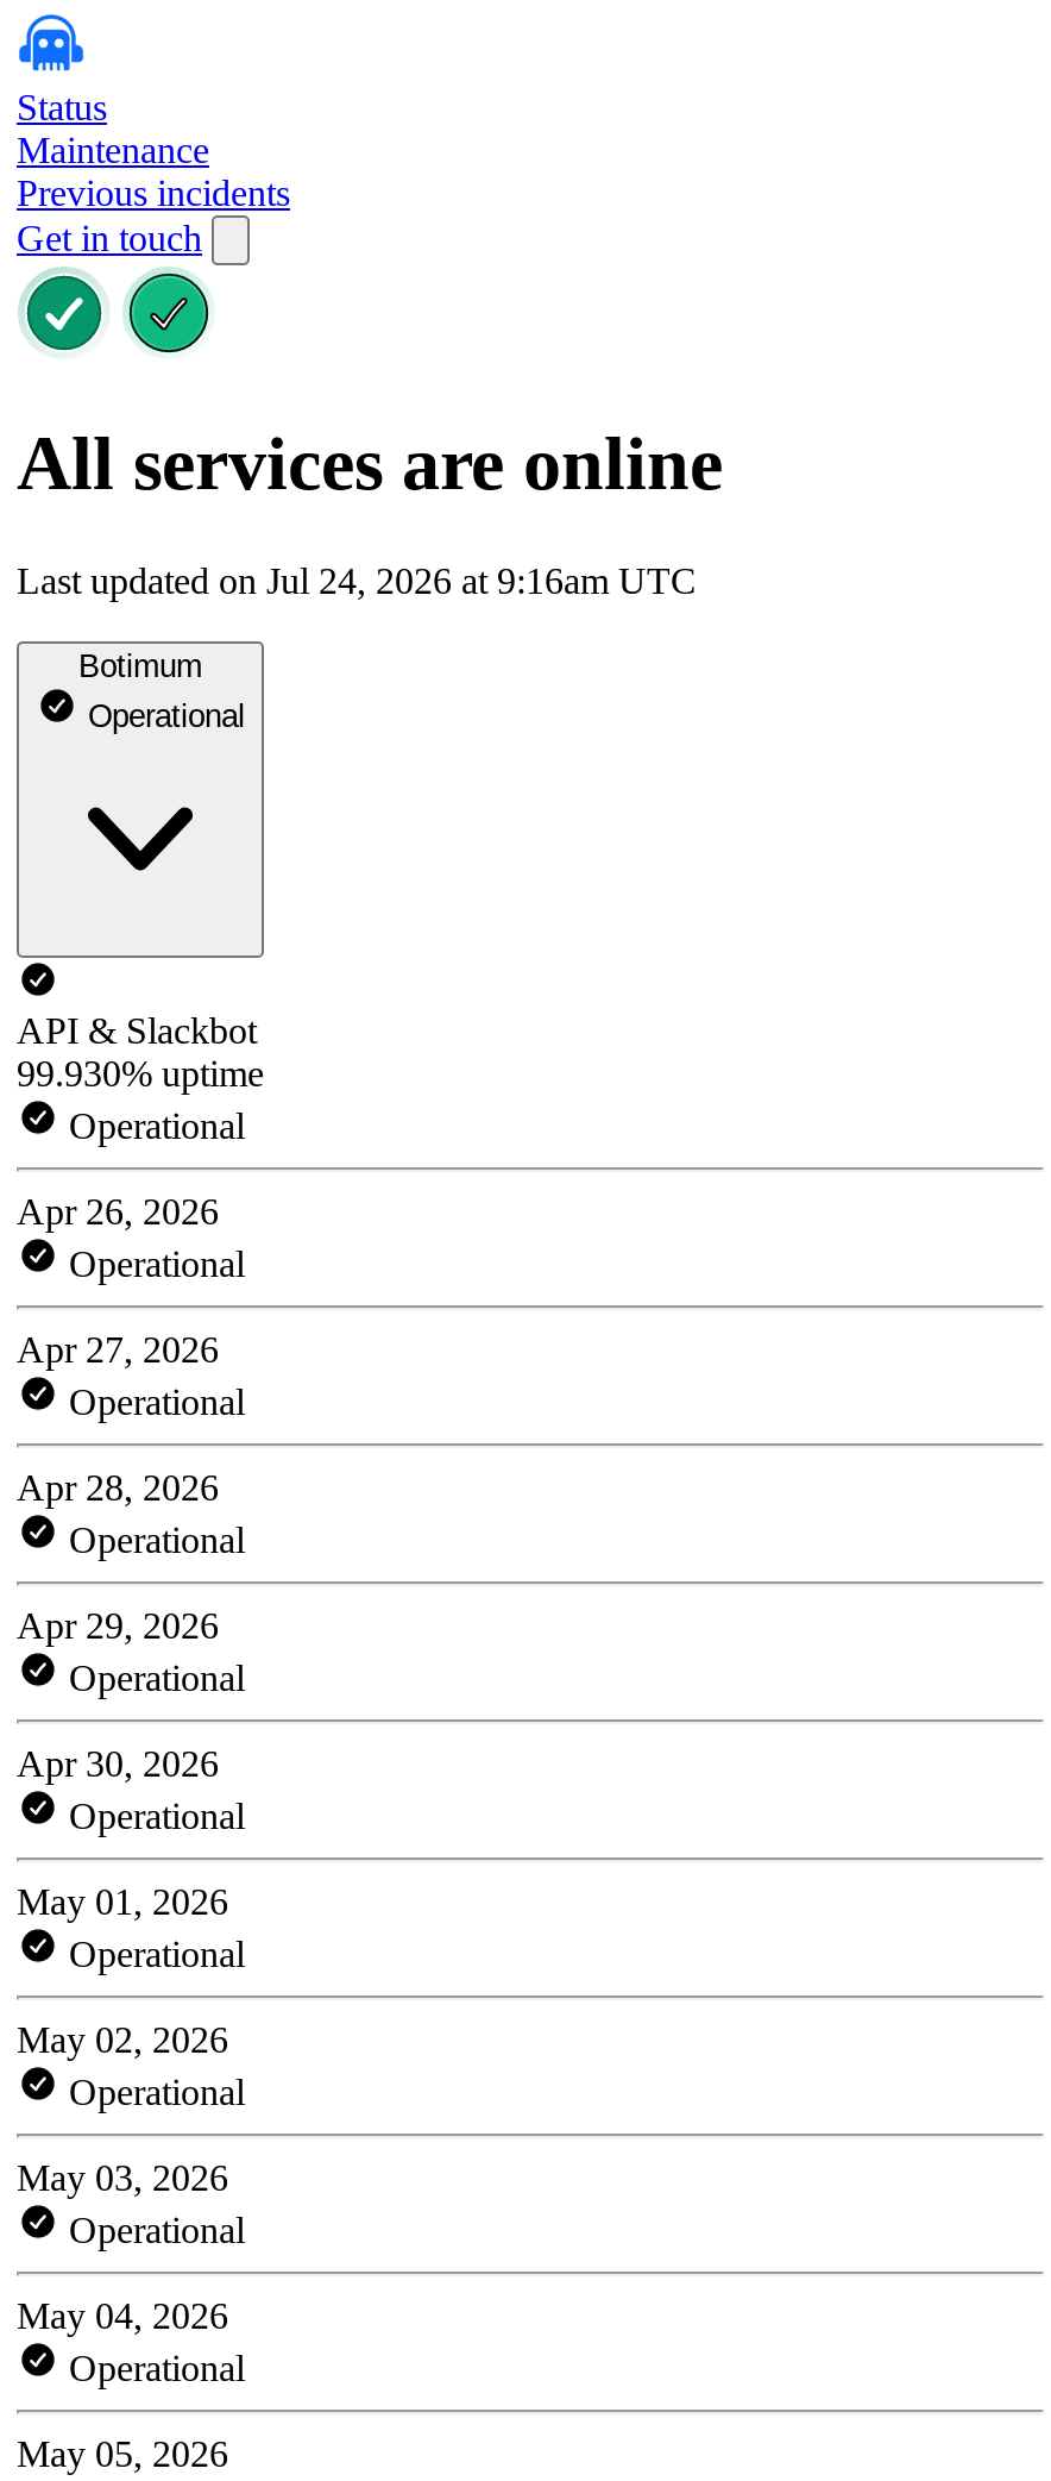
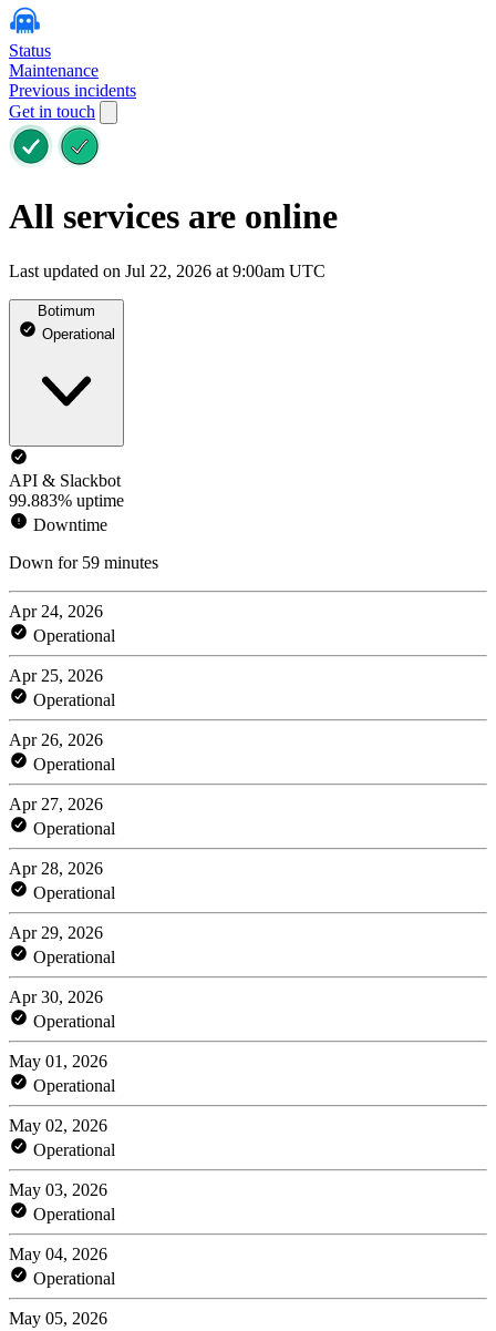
- Last updated on Jul 24, 2026 at 9:16am UTC
+ Last updated on Jul 22, 2026 at 9:00am UTC

- 99.930% uptime
+ 99.883% uptime
+ Downtime
+ Down for 59 minutes
+ Apr 24, 2026
+ Operational
+ Apr 25, 2026
